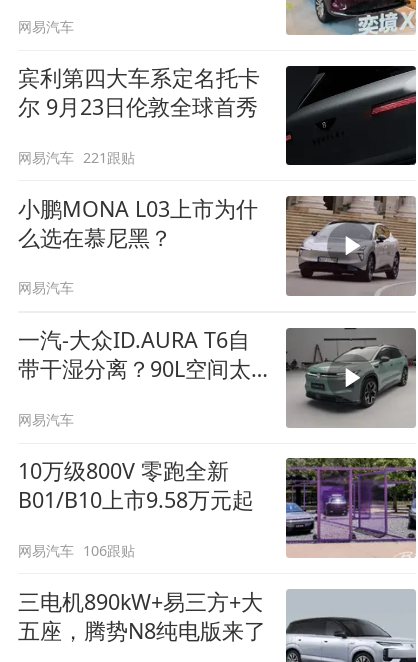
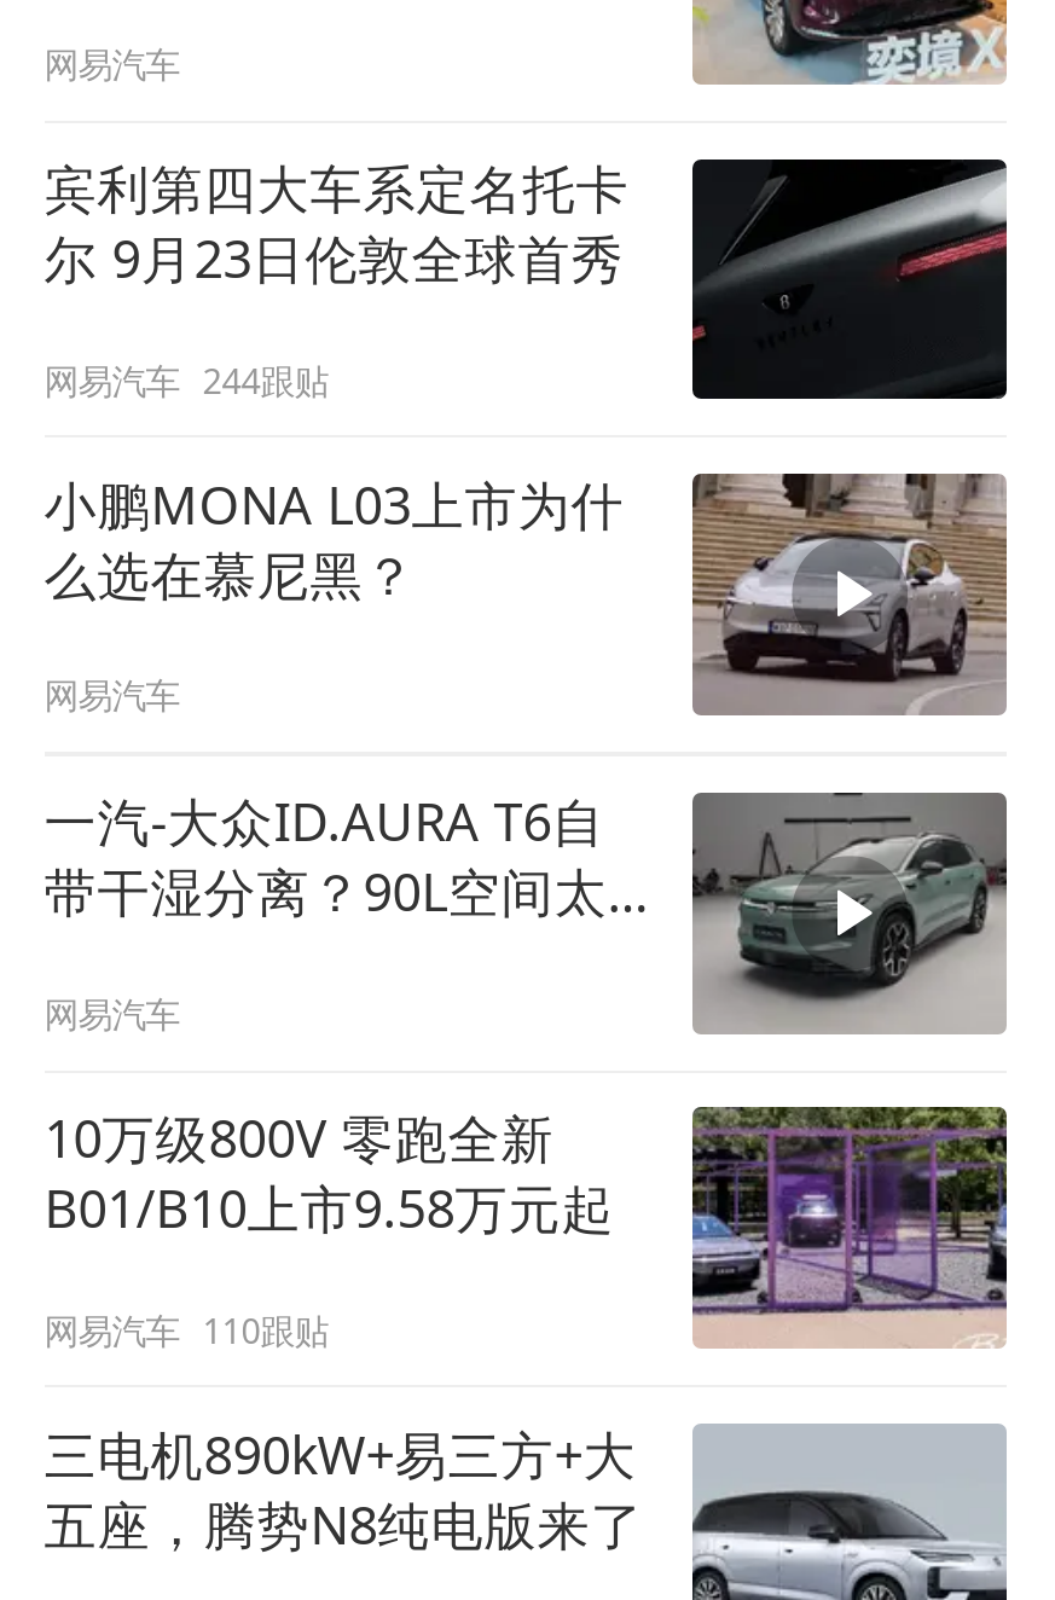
- 网易汽车 221跟贴
+ 网易汽车 244跟贴

- 网易汽车 106跟贴
+ 网易汽车 110跟贴
